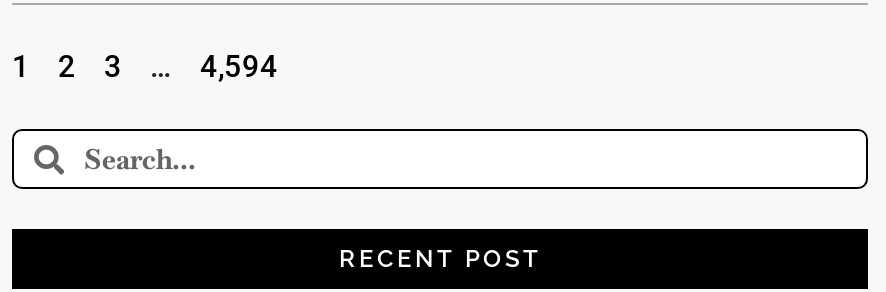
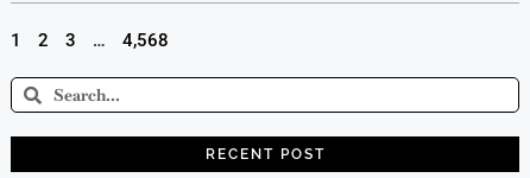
- 4,594
+ 4,568
